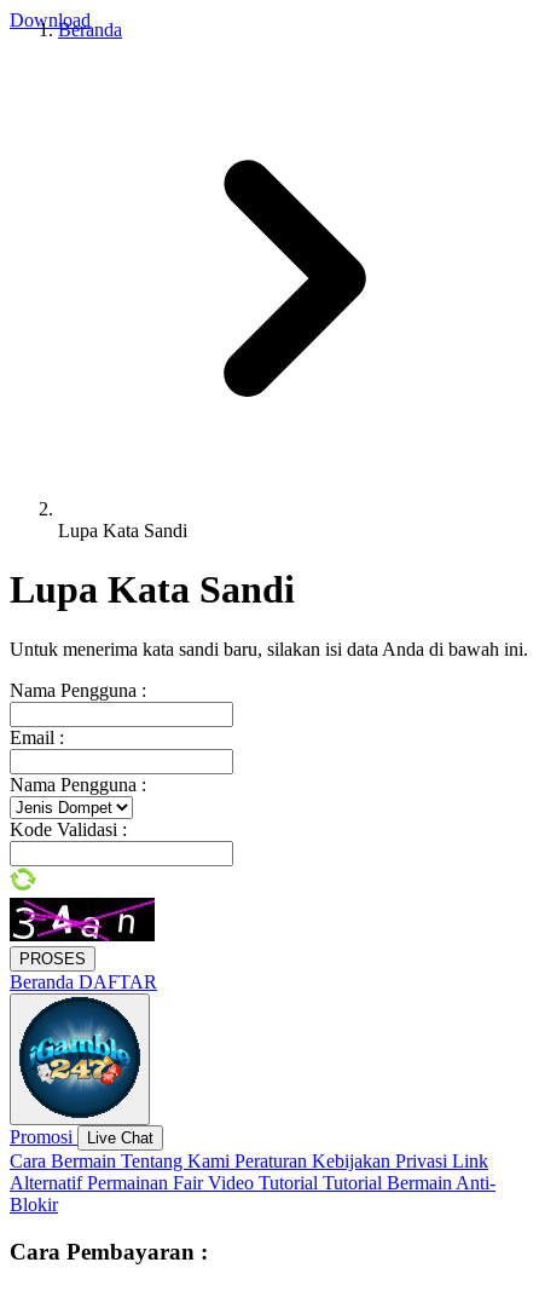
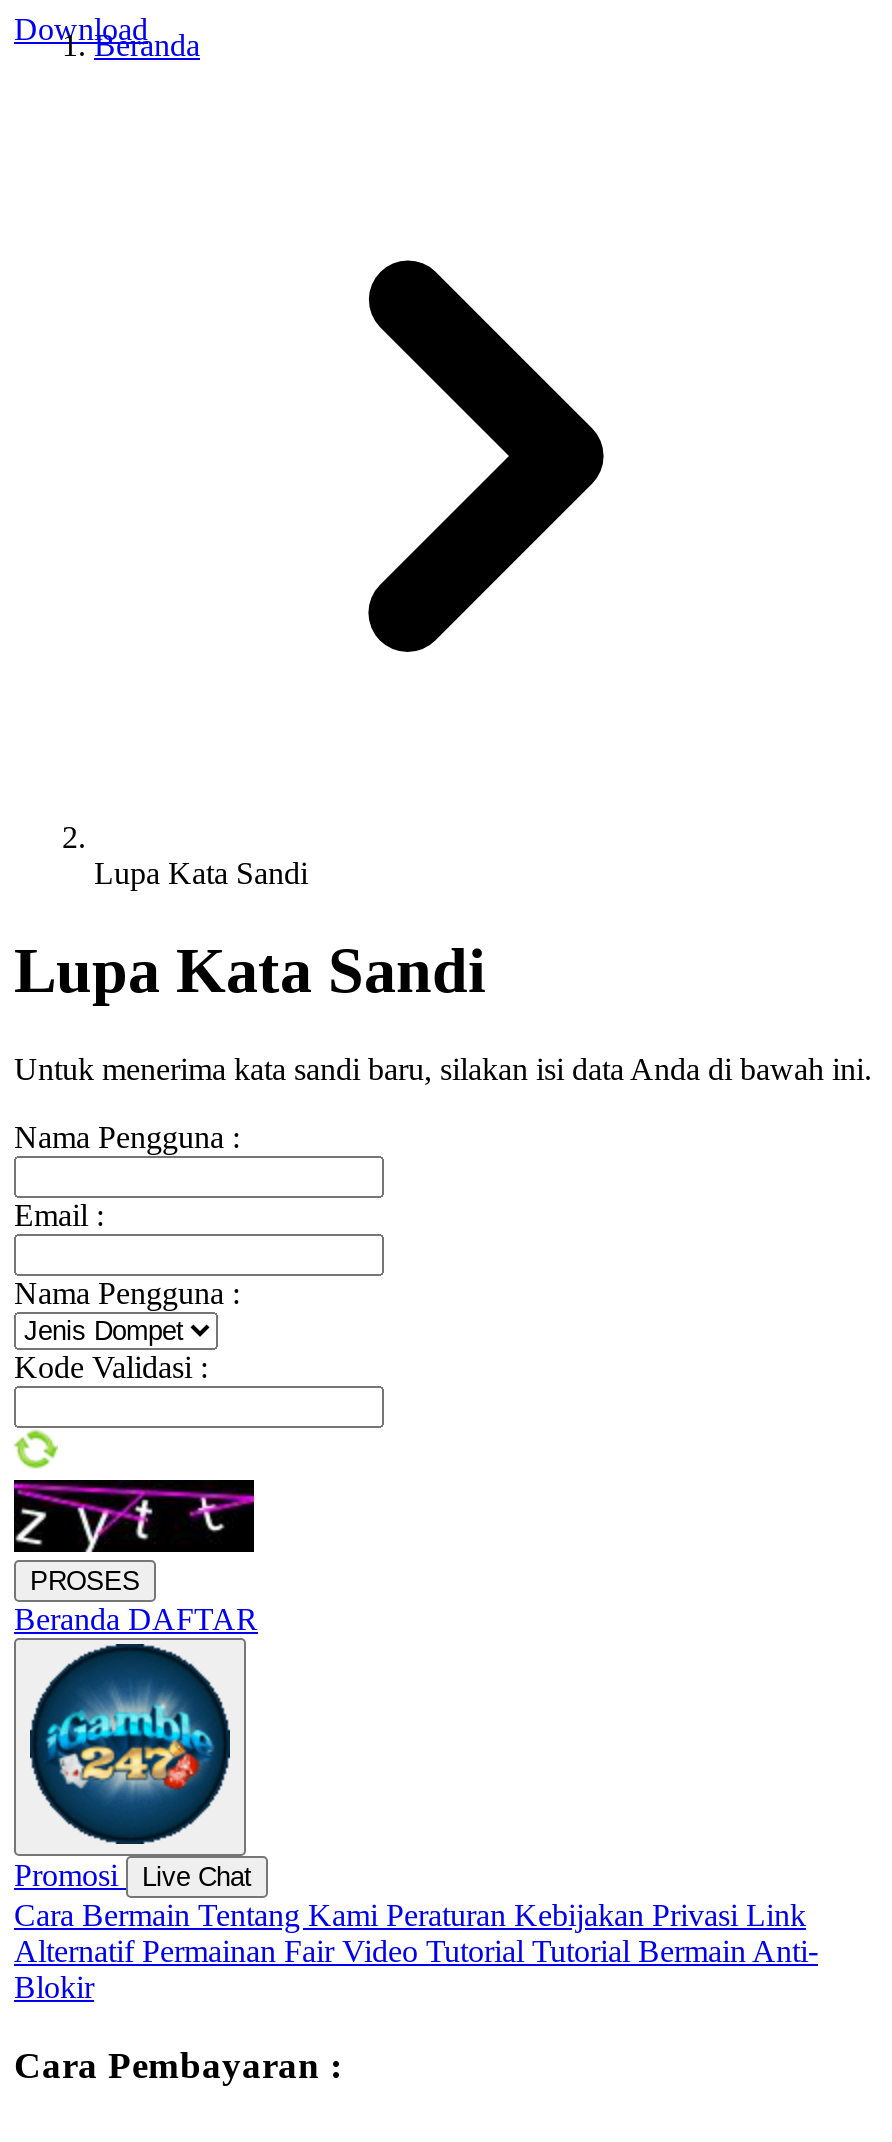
- [image]
+ [image]
